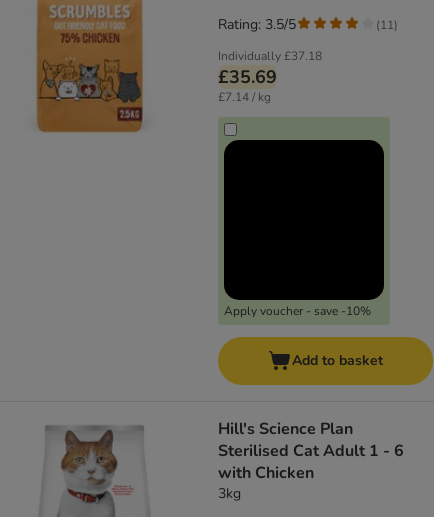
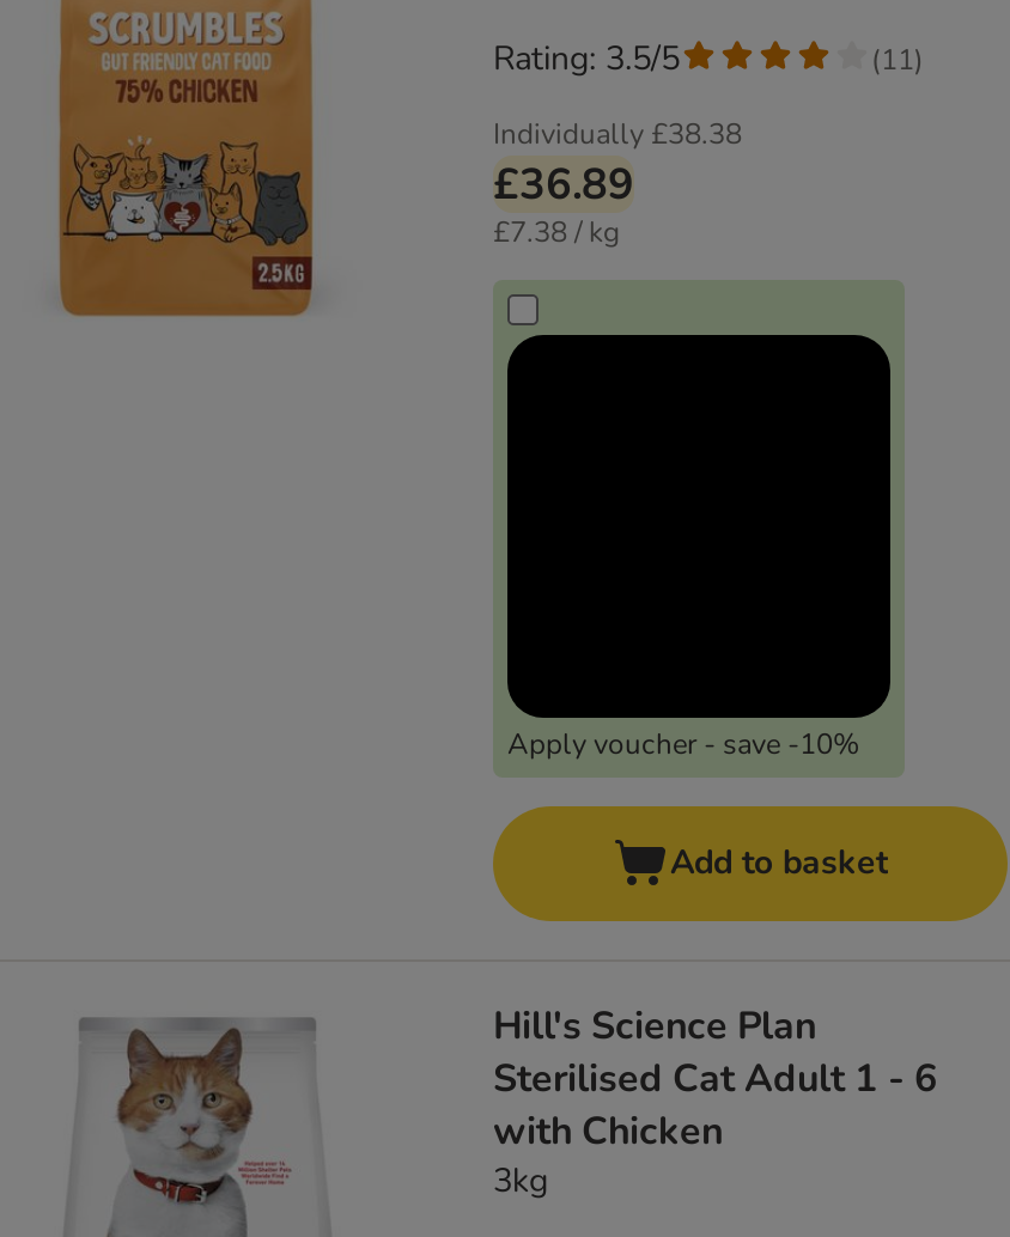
- Individually £37.18
+ Individually £38.38

- £35.69
+ £36.89

- £7.14 / kg
+ £7.38 / kg
